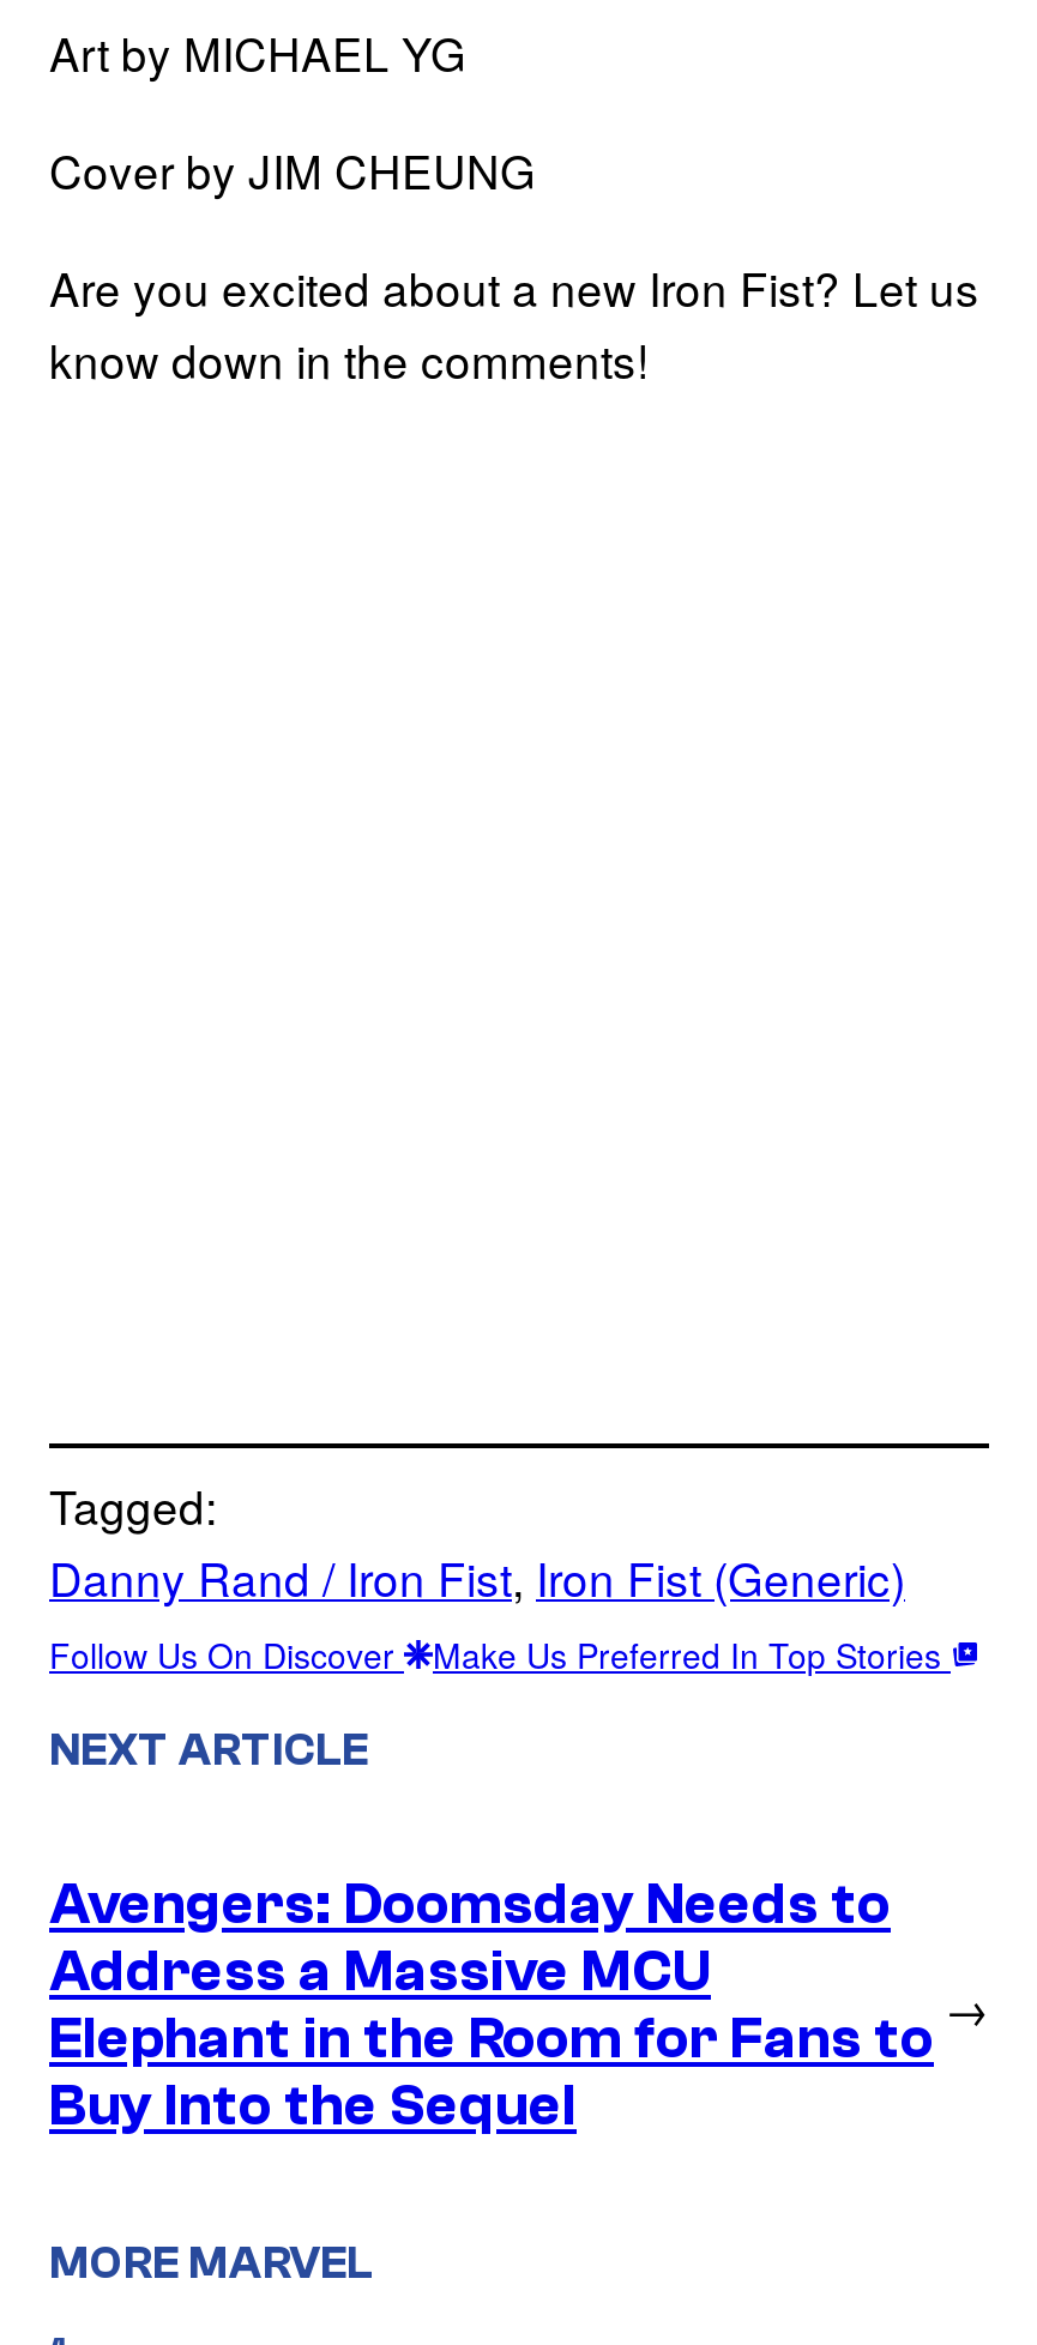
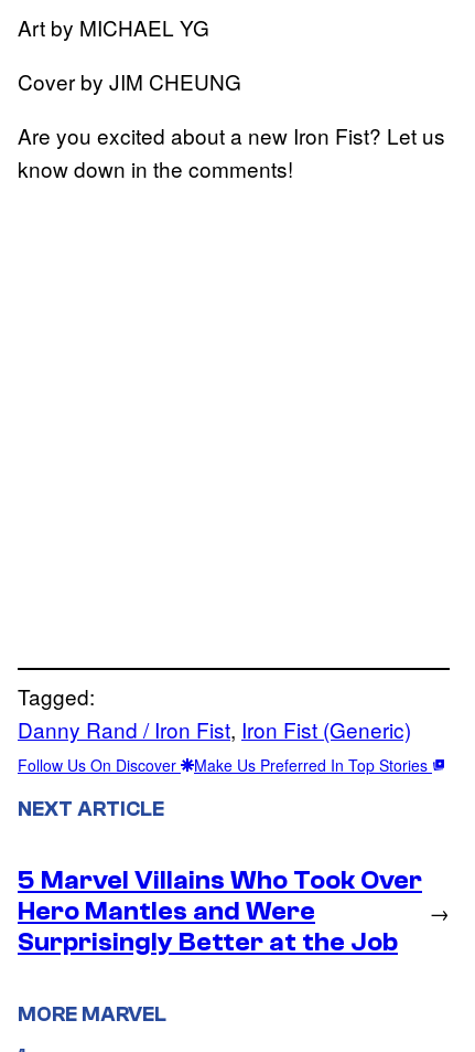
- Avengers: Doomsday Needs to
- Address a Massive MCU
- Elephant in the Room for Fans to
- Buy Into the Sequel
+ 5 Marvel Villains Who Took Over
+ Hero Mantles and Were
+ Surprisingly Better at the Job
